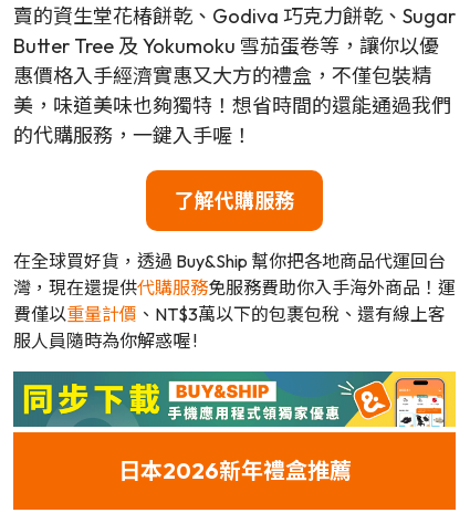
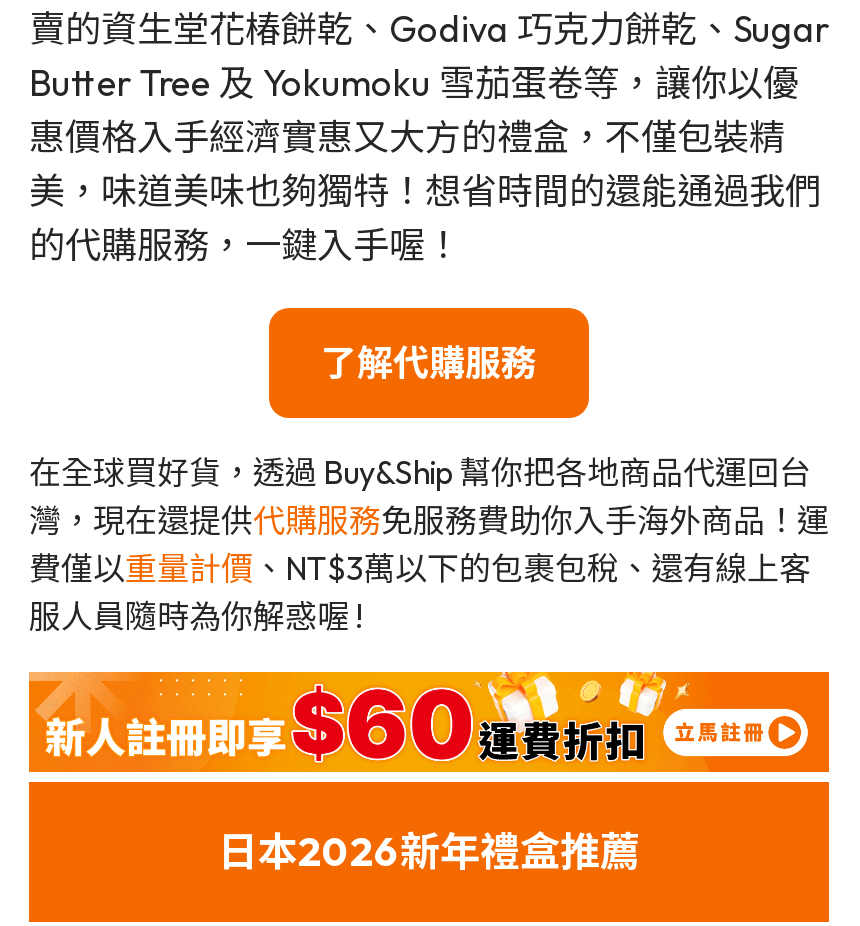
- [image]
+ [image]
